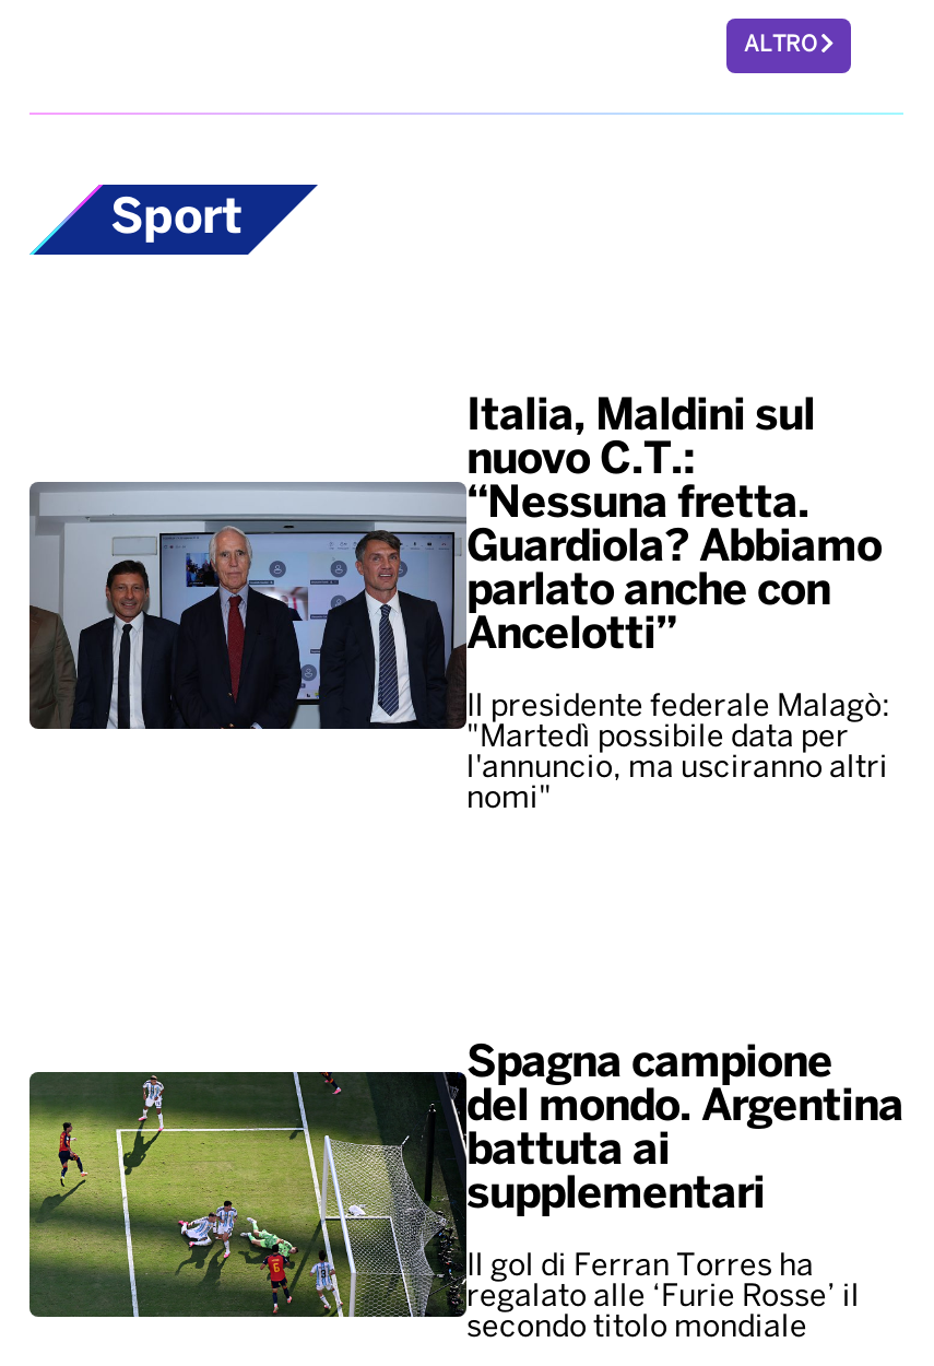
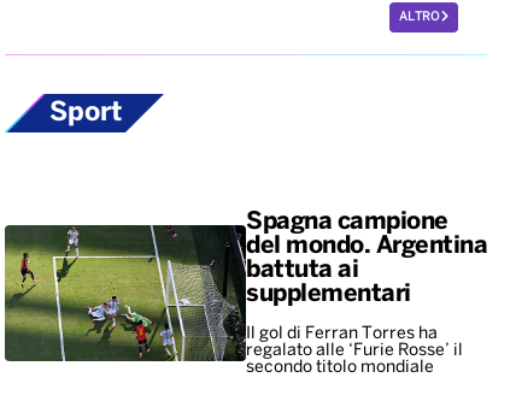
- [image]
- Italia, Maldini sul
- nuovo C.T.:
- “Nessuna fretta.
- Guardiola? Abbiamo
- parlato anche con
- Ancelotti”
- Il presidente federale Malagò:
- "Martedì possibile data per
- l'annuncio, ma usciranno altri
- nomi"
